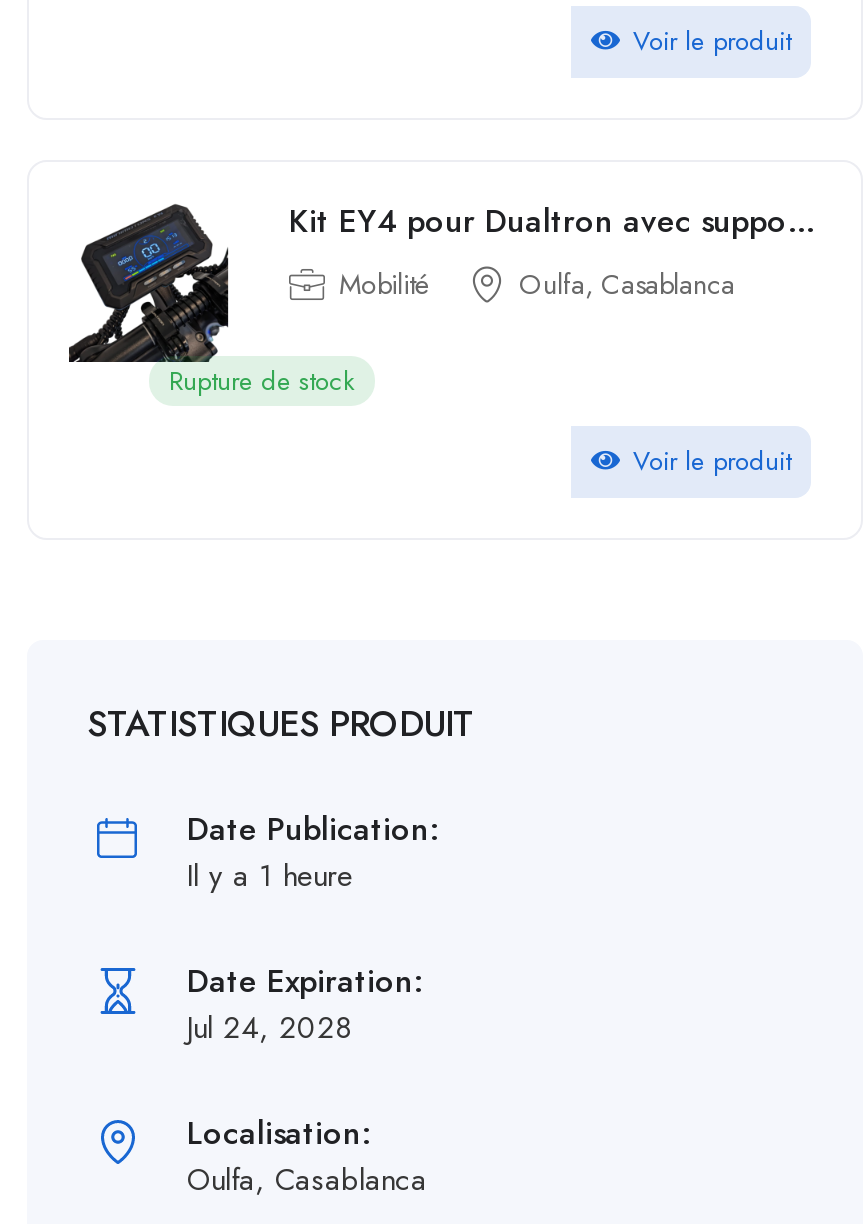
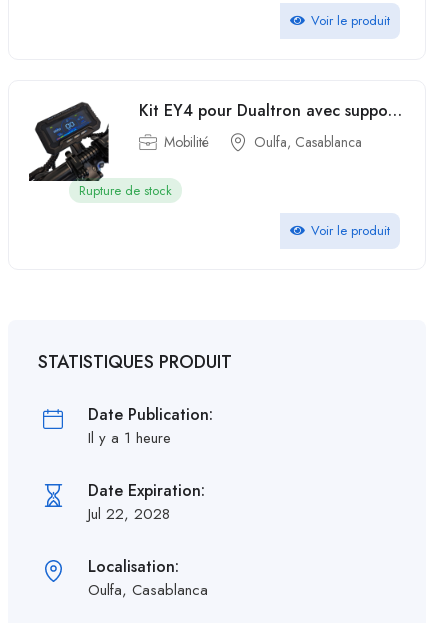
- Jul 24, 2028
+ Jul 22, 2028
